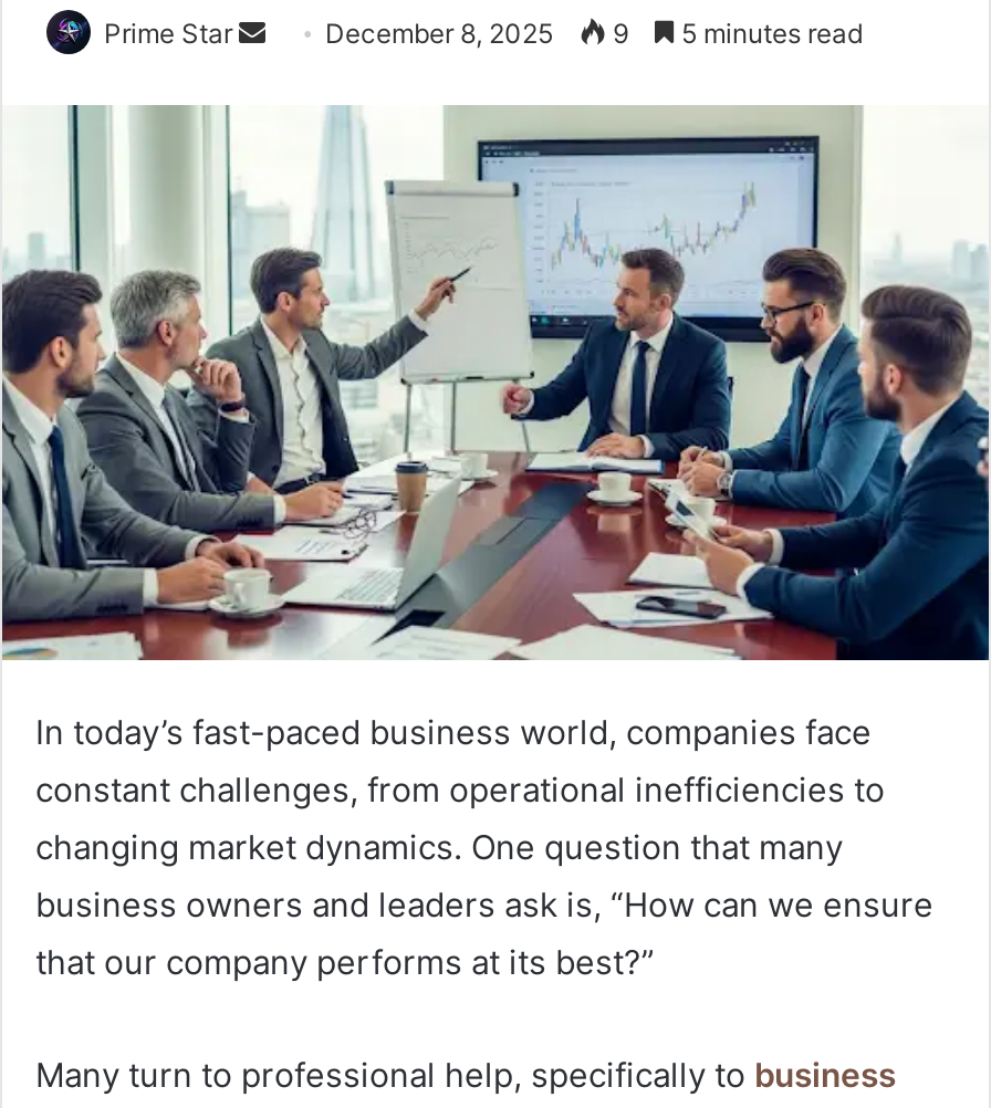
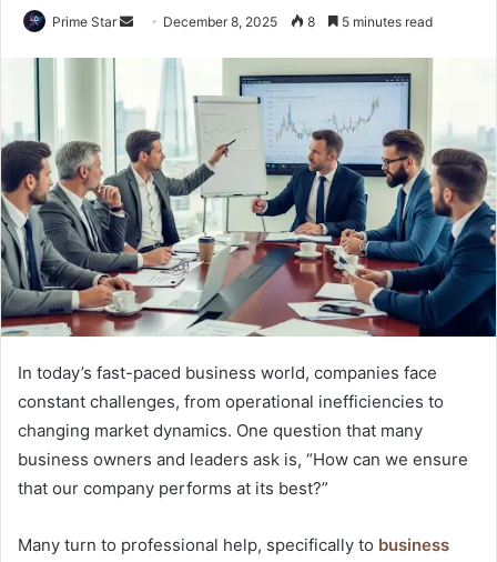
- 9
+ 8
